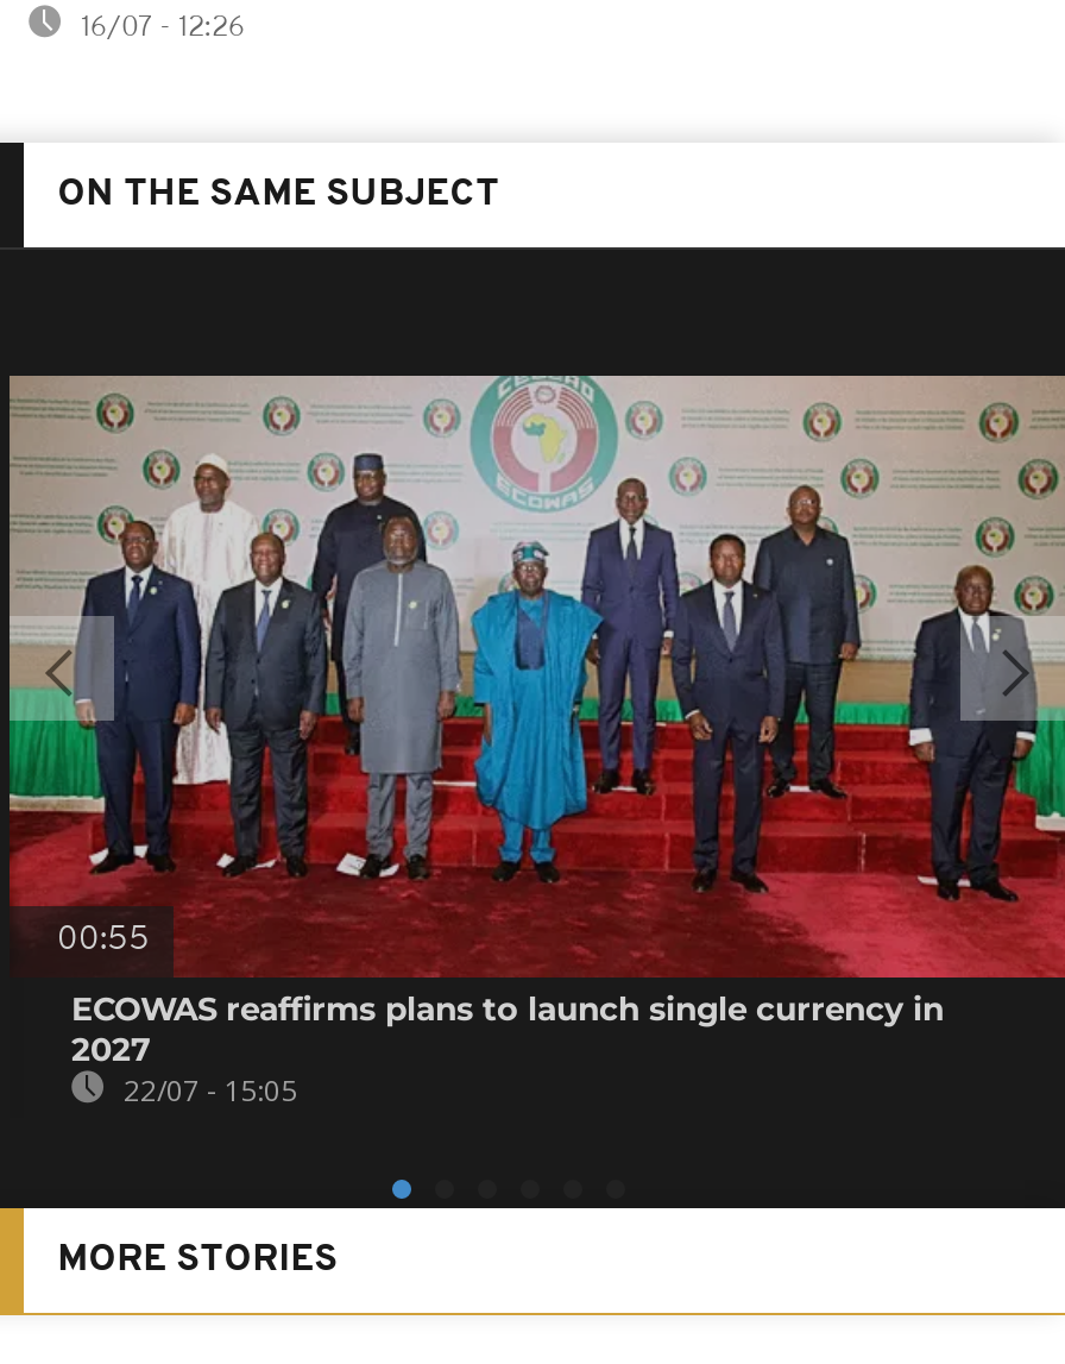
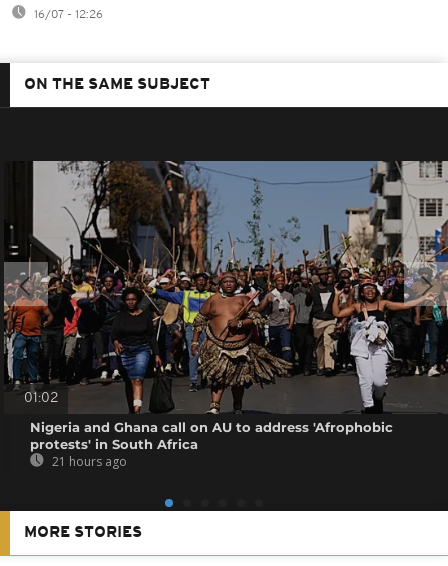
- [image]
- 00:55
+ [image]
+ 01:02

- ECOWAS reaffirms plans to launch single currency in
- 2027
- 22/07 - 15:05
+ Nigeria and Ghana call on AU to address 'Afrophobic
+ protests' in South Africa
+ 21 hours ago
